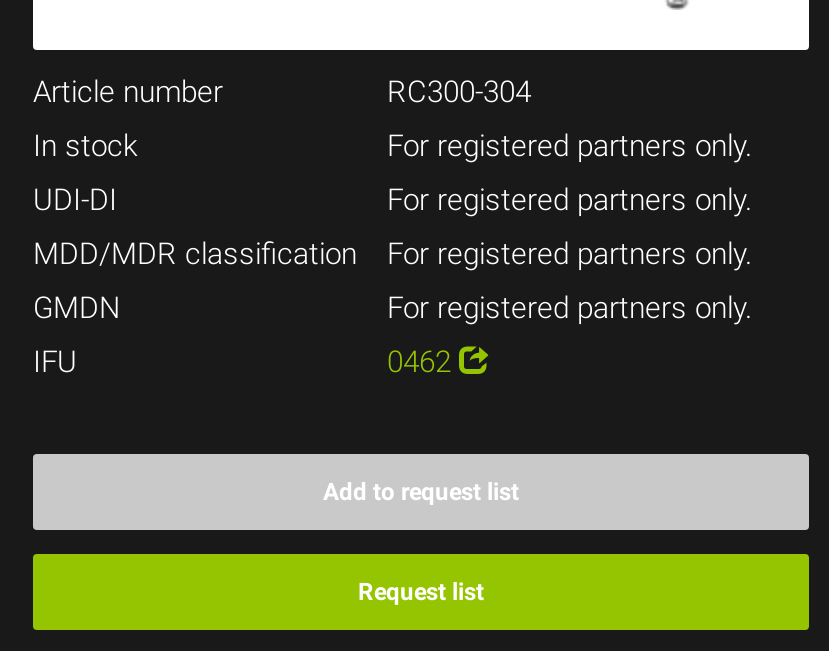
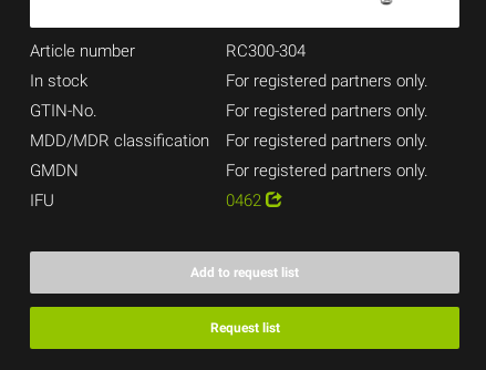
- UDI-DI
+ GTIN-No.
